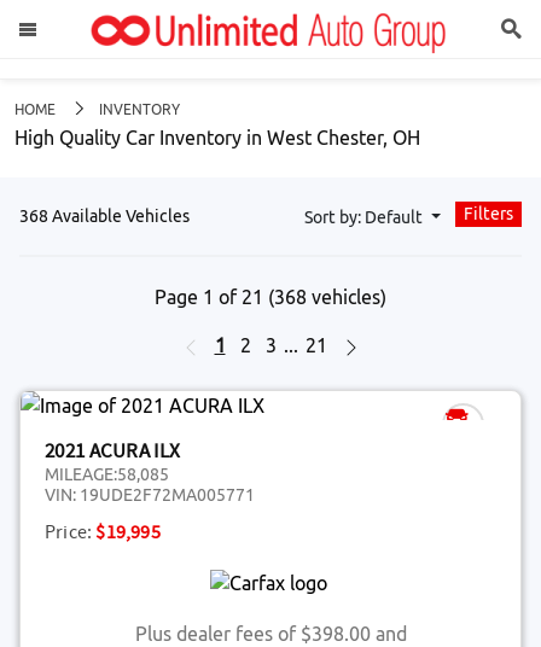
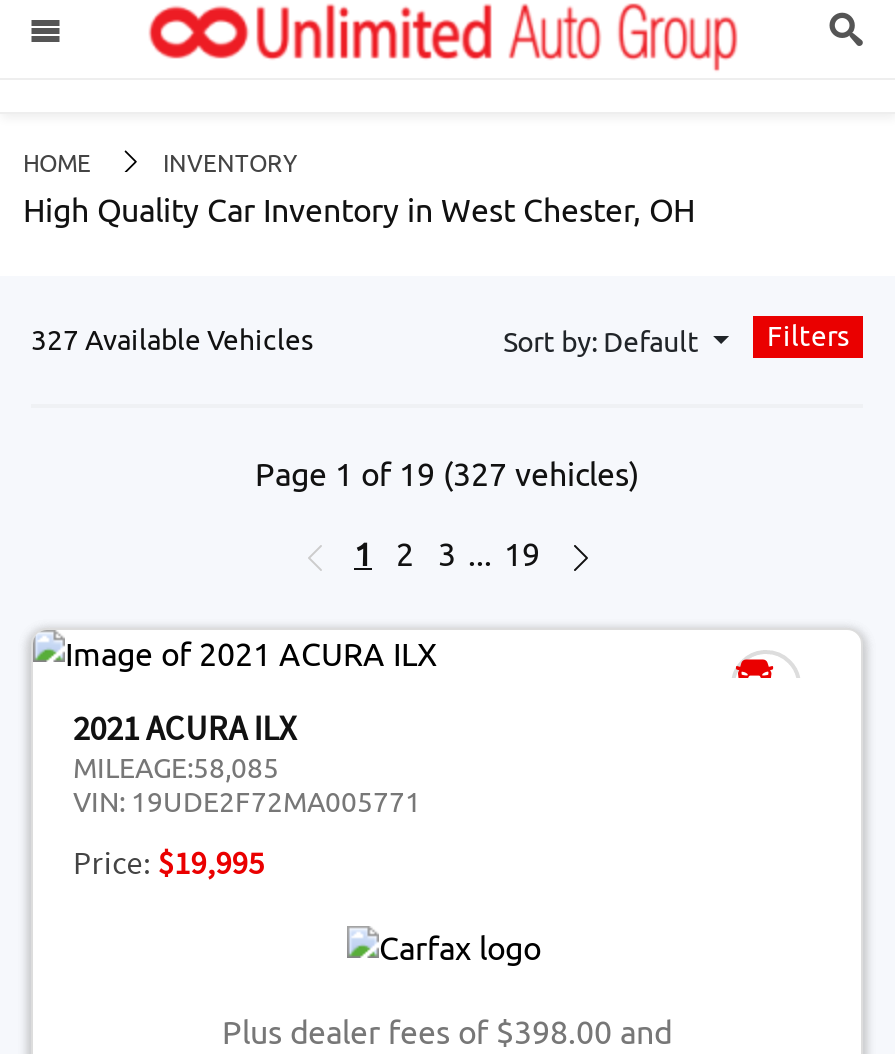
- 368 Available Vehicles
+ 327 Available Vehicles

- Page 1 of 21 (368 vehicles)
+ Page 1 of 19 (327 vehicles)

- 1 2 3 ... 21
+ 1 2 3 ... 19
